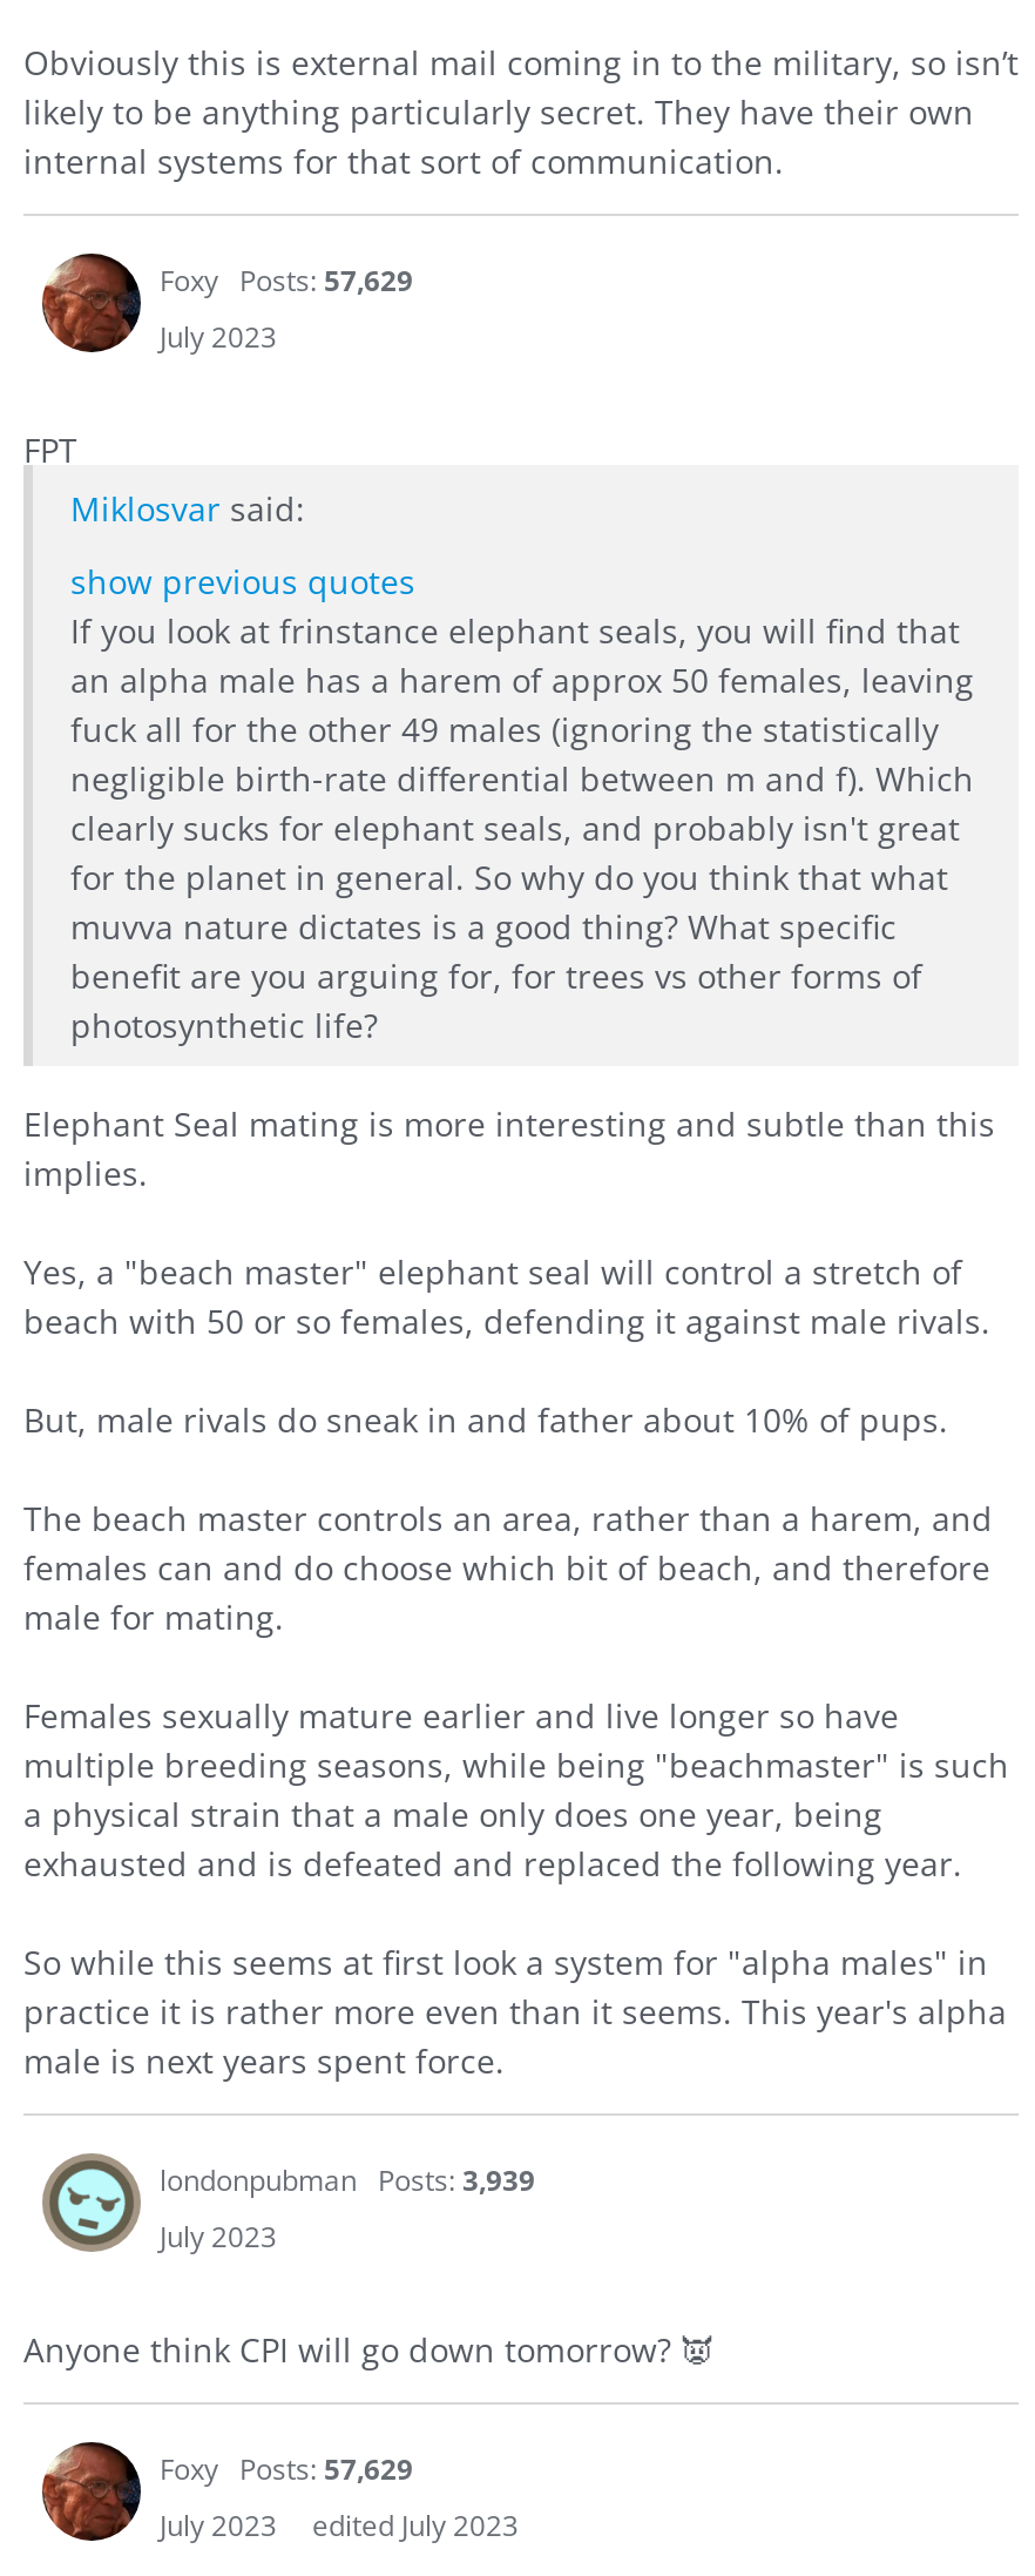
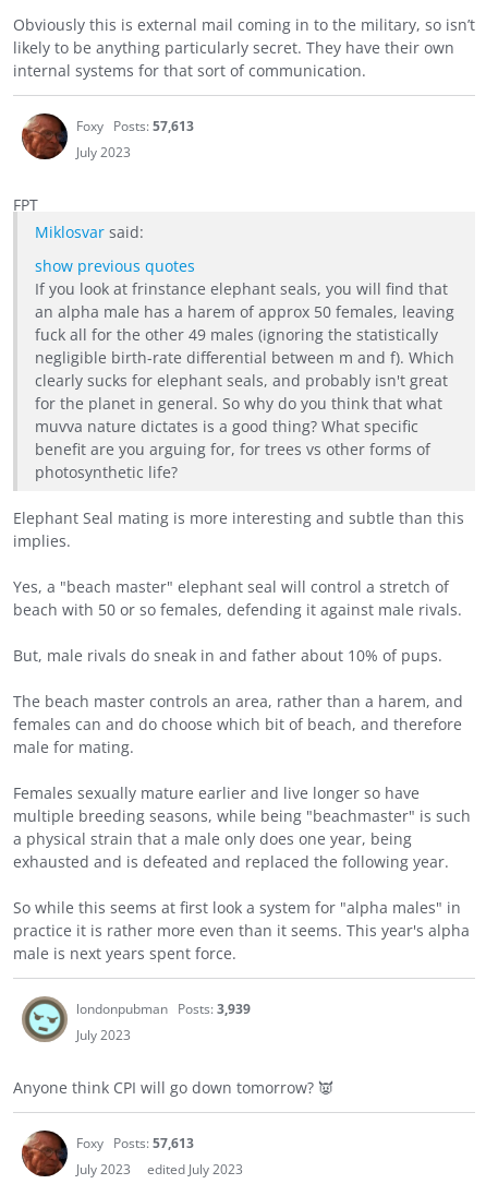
- Foxy Posts: 57,629
+ Foxy Posts: 57,613

- Foxy Posts: 57,629
+ Foxy Posts: 57,613
